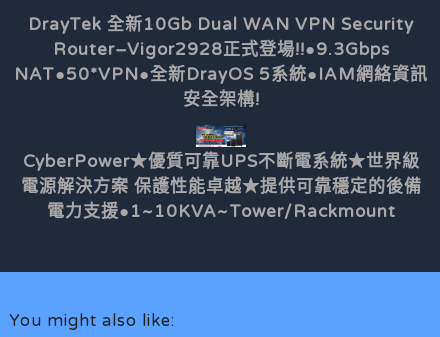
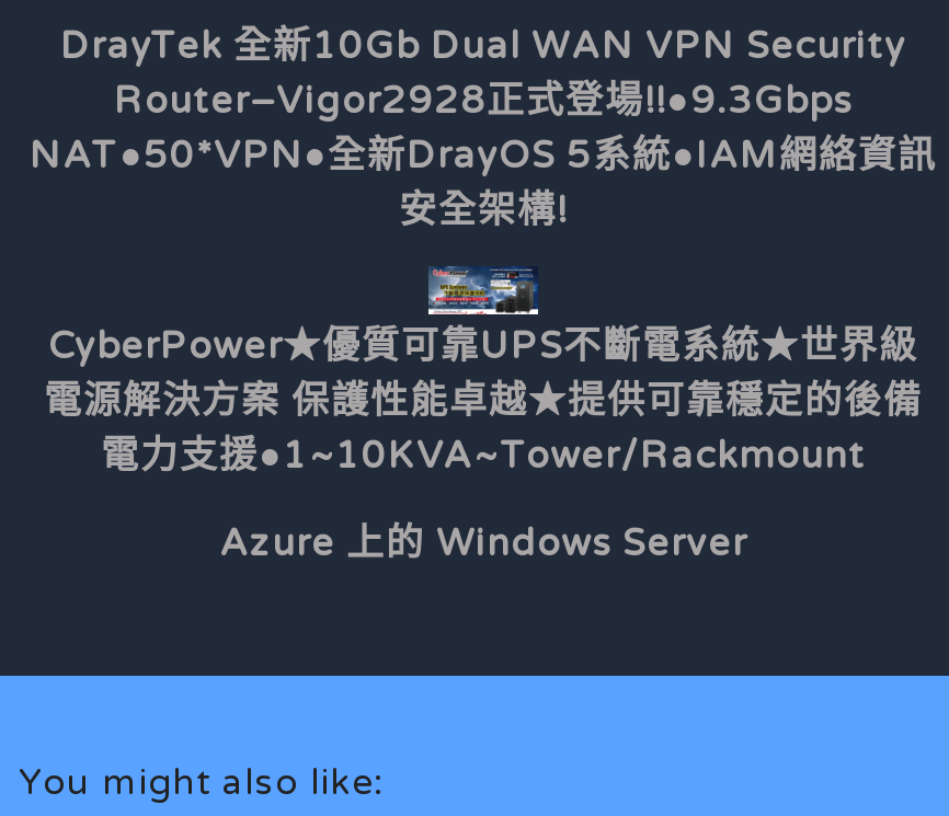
+ Azure 上的 Windows Server
